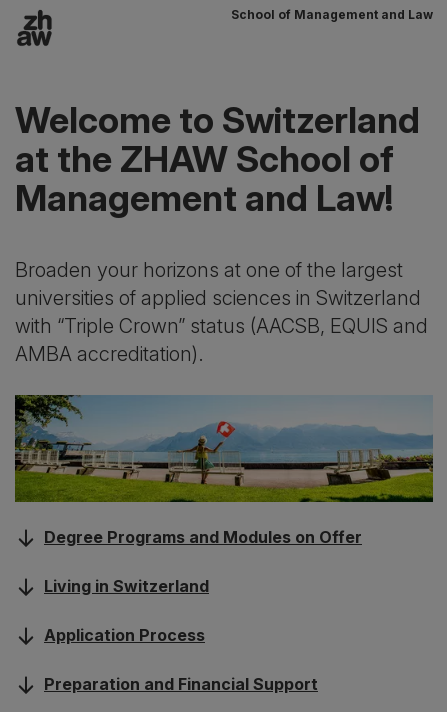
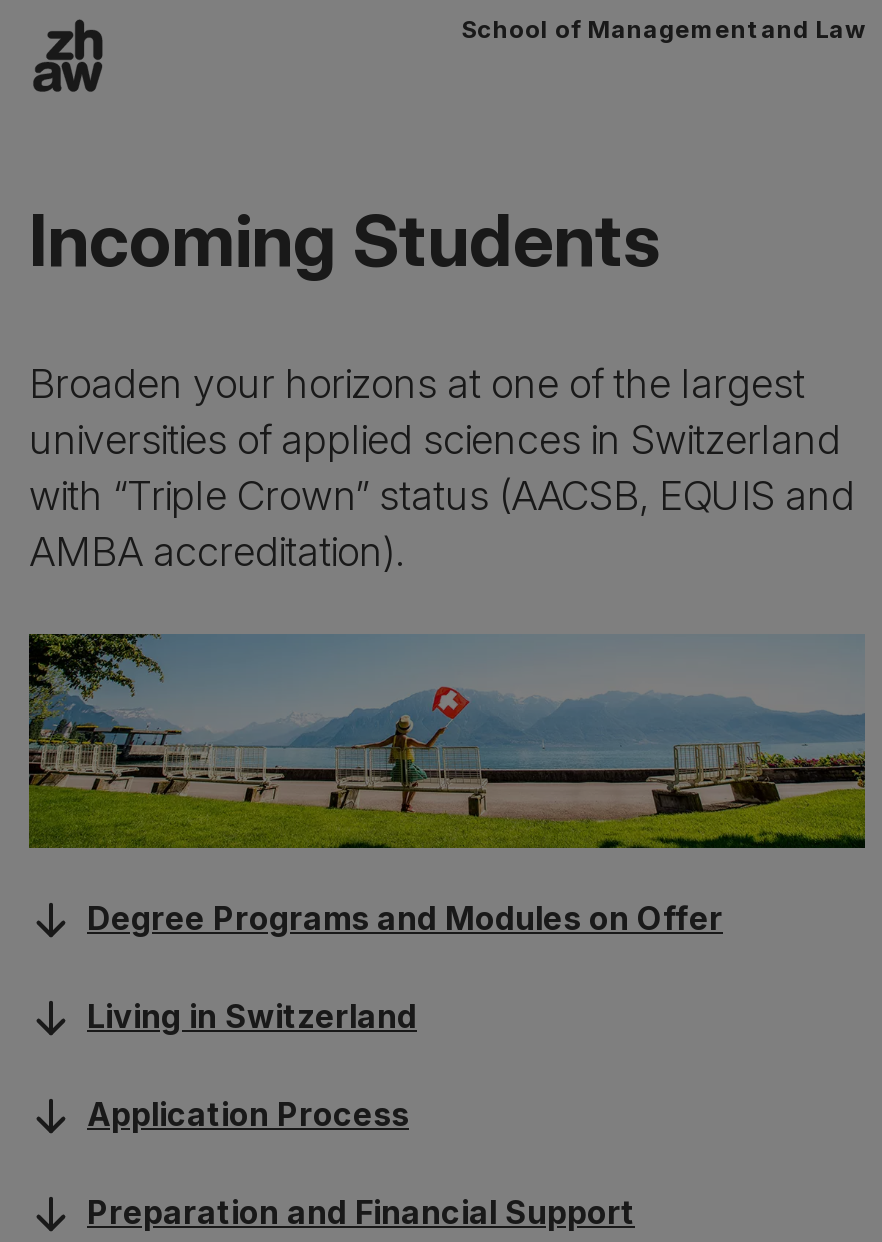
- Welcome to Switzerland
- at the ZHAW School of
- Management and Law!
+ Incoming Students
